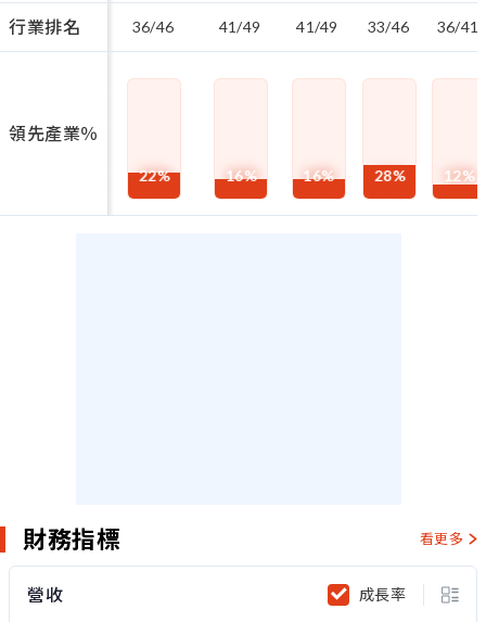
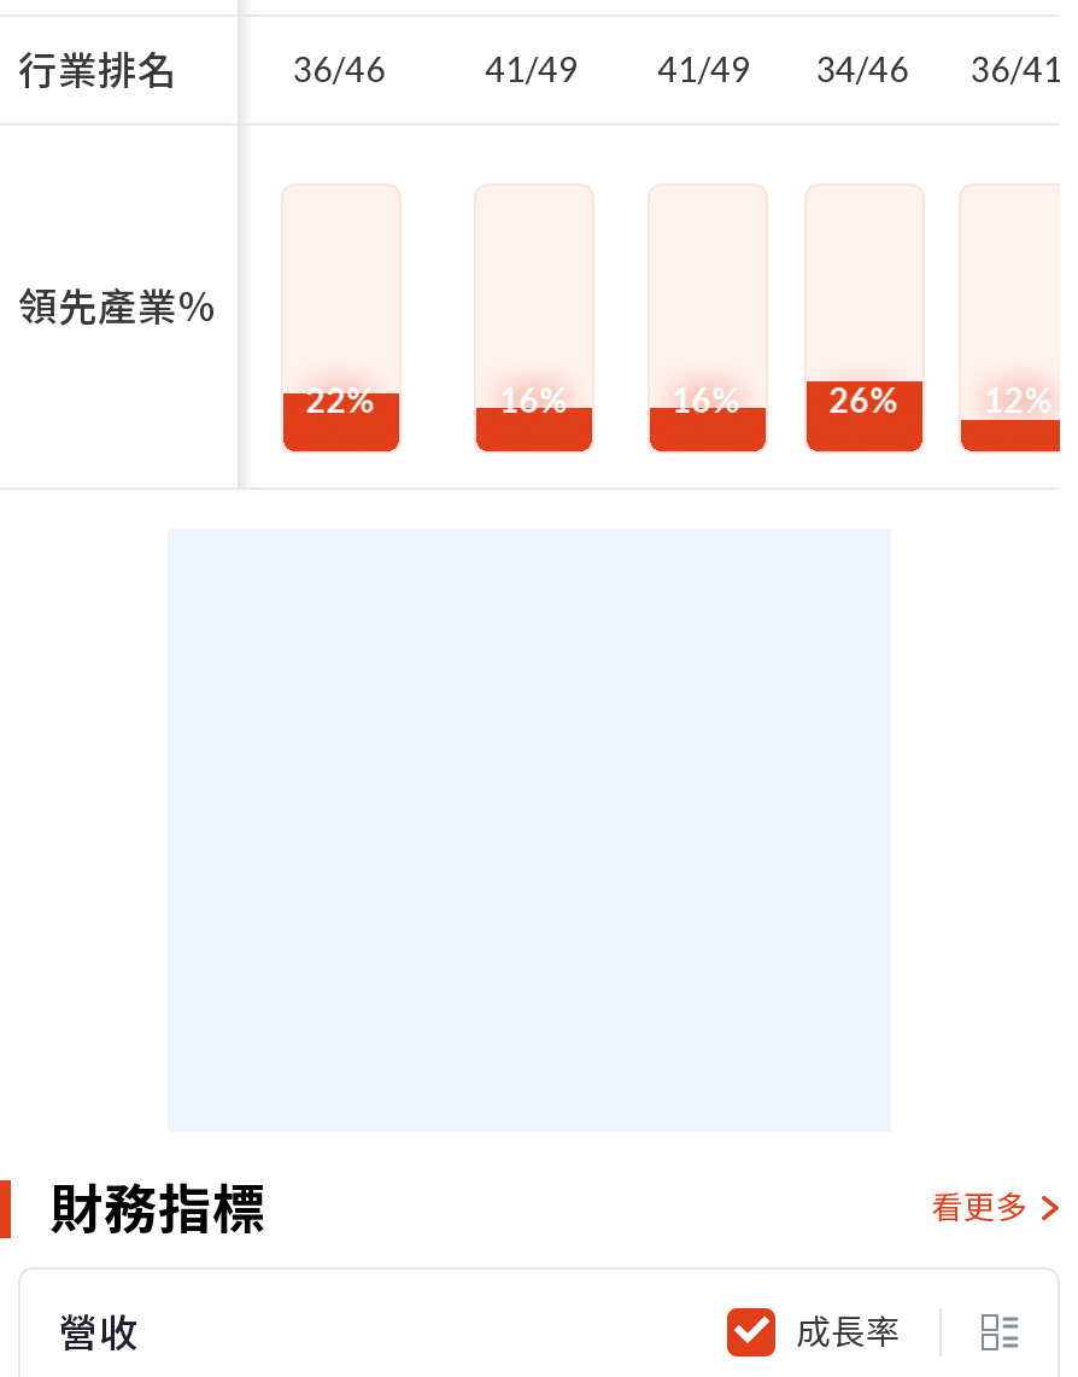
- 41/49 41/49 33/46 36/41
+ 41/49 41/49 34/46 36/41

- 28%
+ 26%
